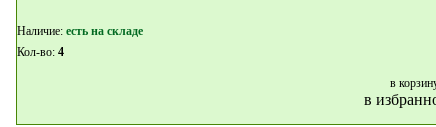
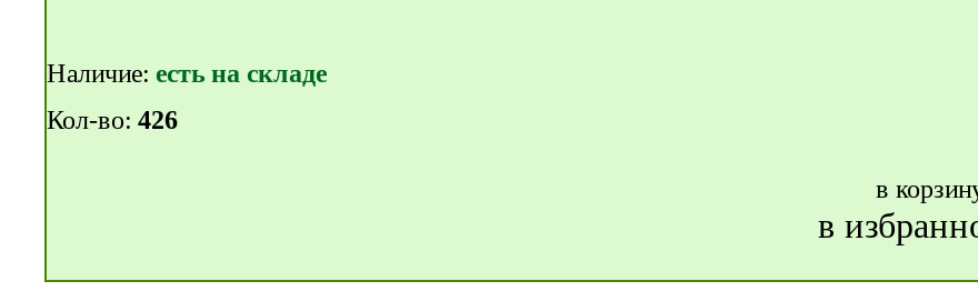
- Кол-во: 4
+ Кол-во: 426
